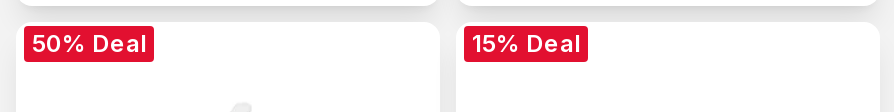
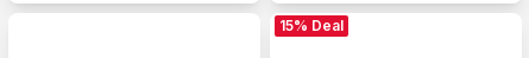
- 50% Deal
